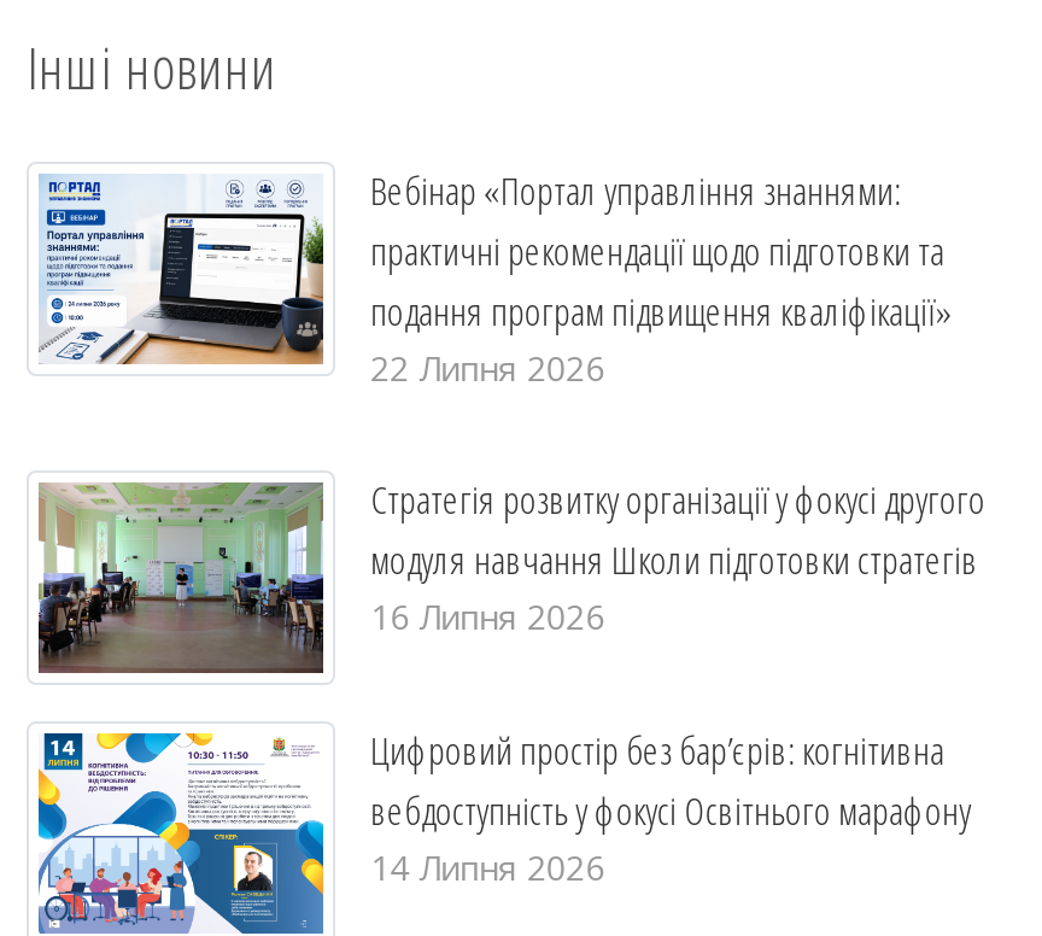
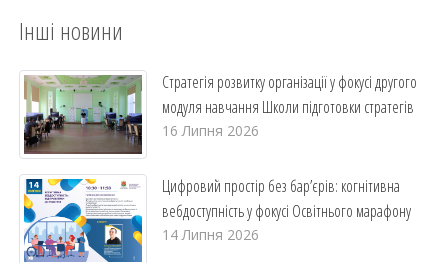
- [image]
- Вебінар «Портал управління знаннями:
- практичні рекомендації щодо підготовки та
- подання програм підвищення кваліфікації»
- 22 Липня 2026
